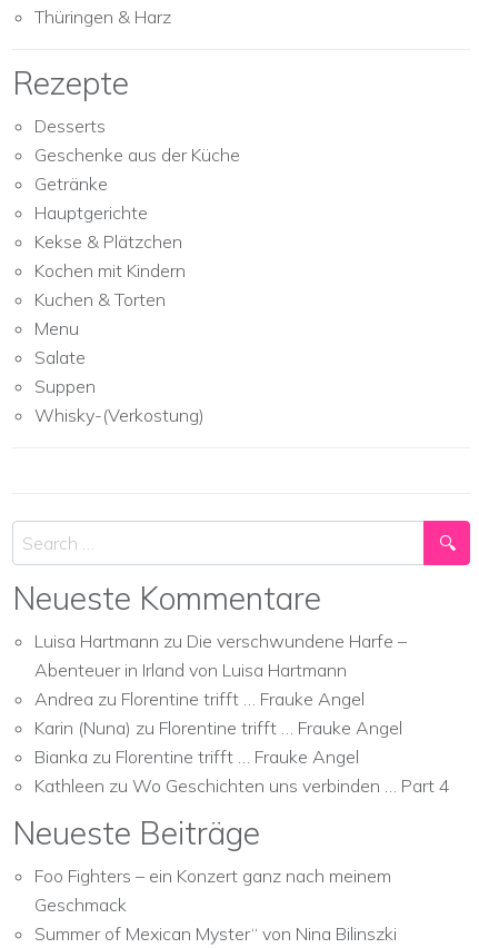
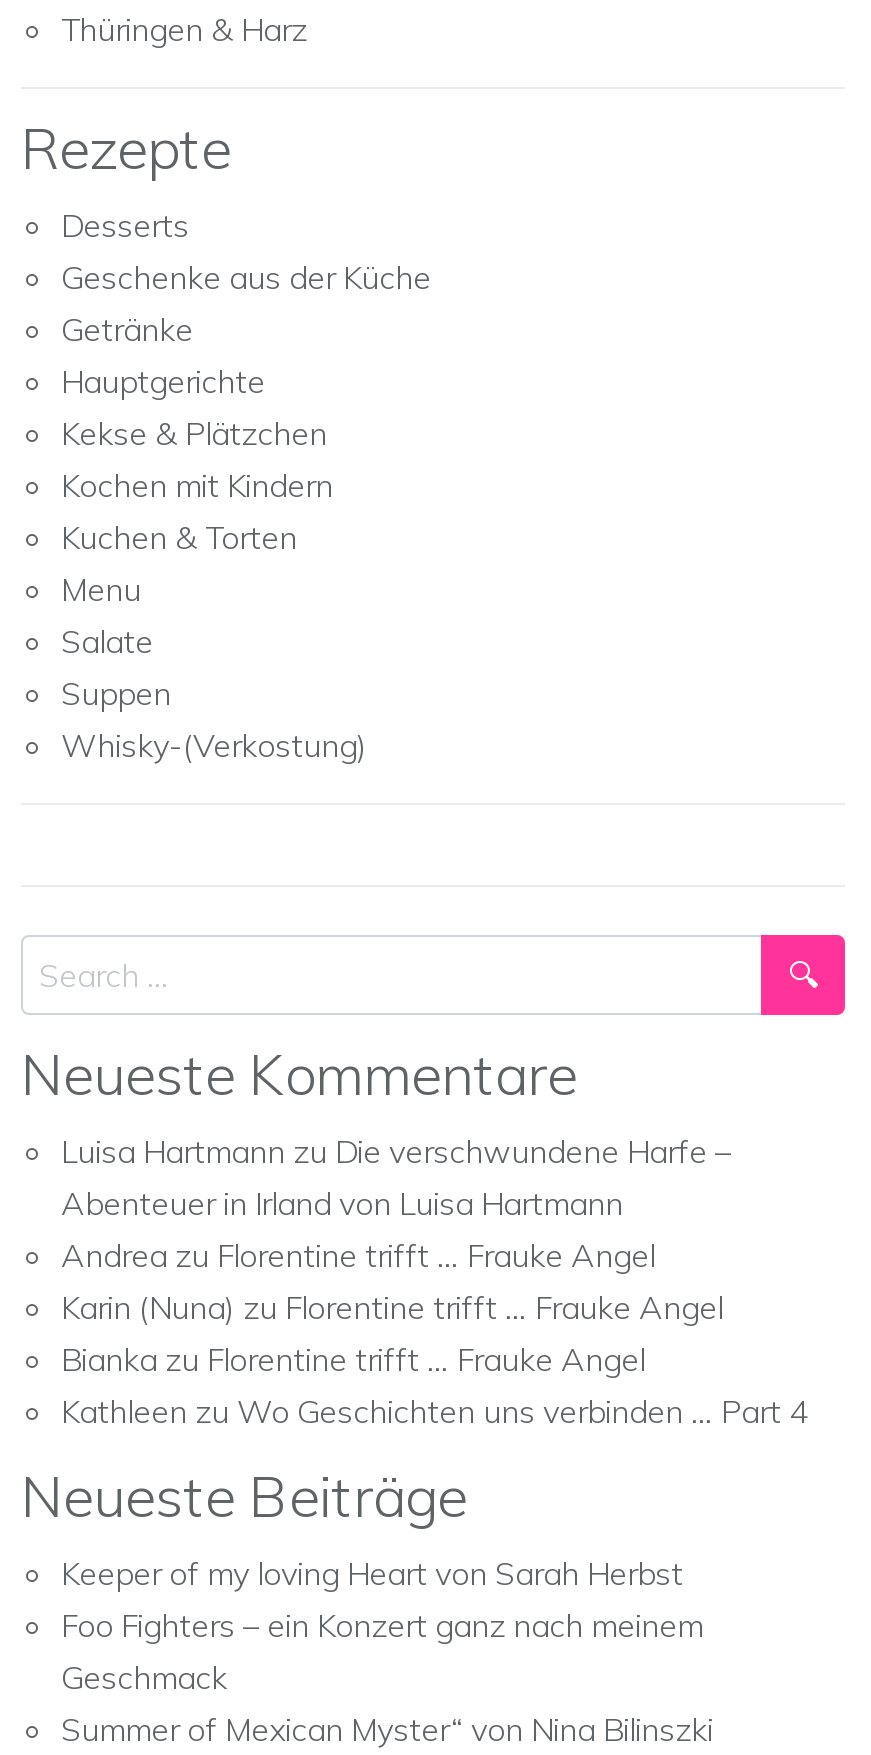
+ Keeper of my loving Heart von Sarah Herbst
